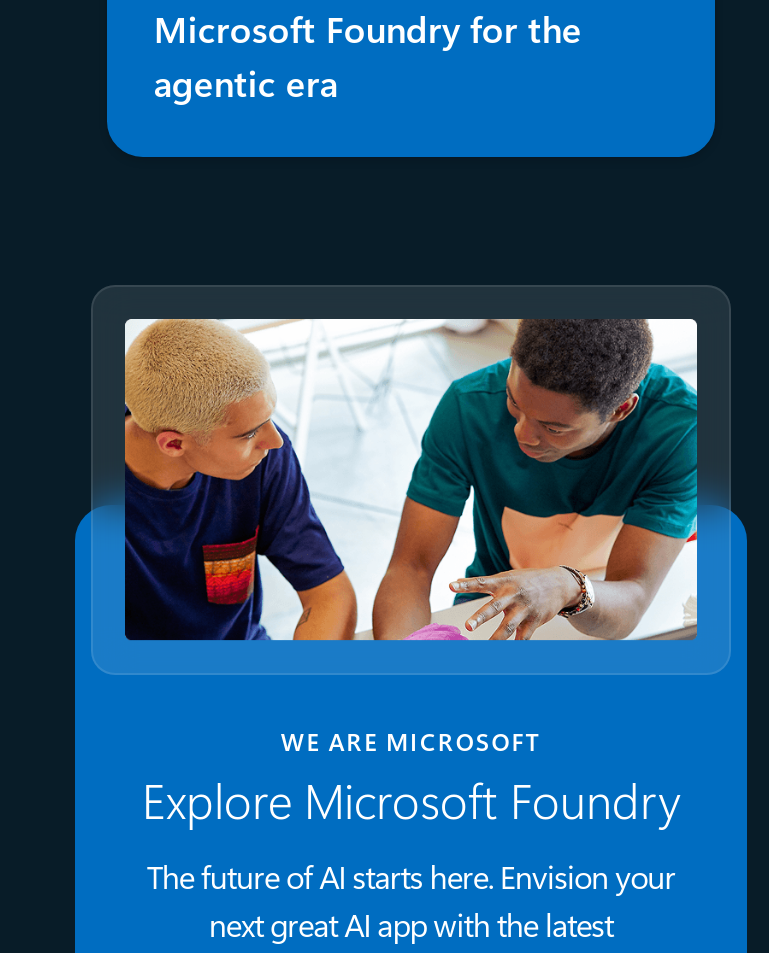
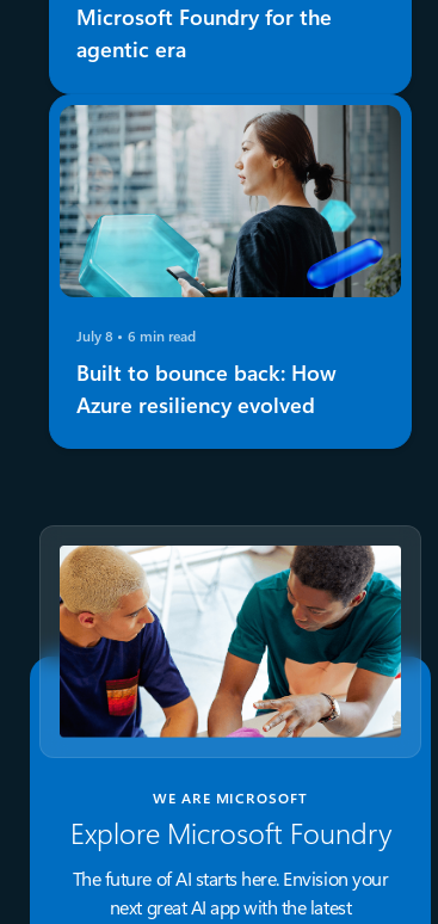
+ [image]
+ July 8
+ 6 min read
+ Built to bounce back: How
+ Azure resiliency evolved
